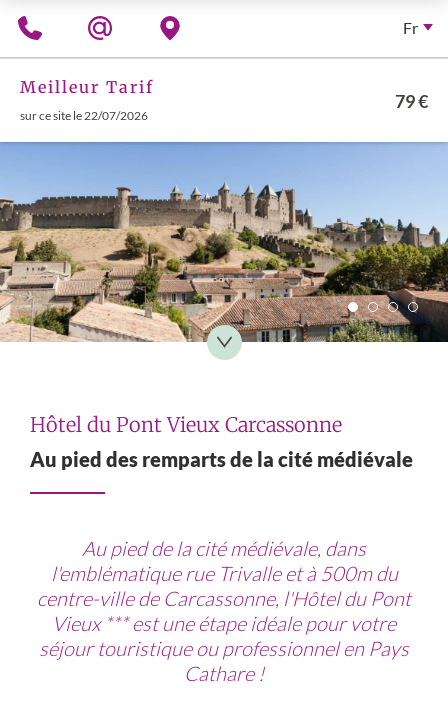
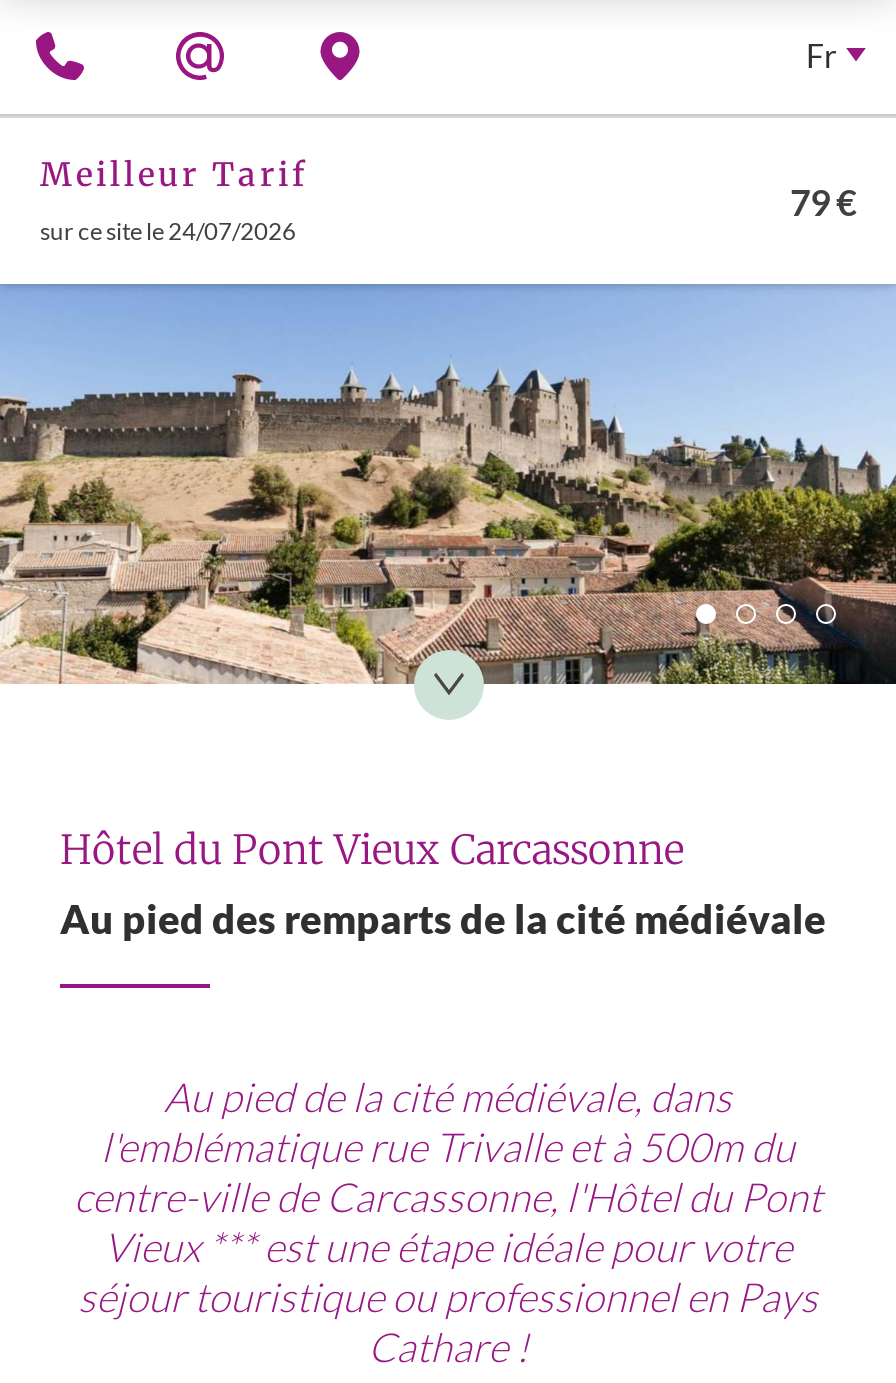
- sur ce site le 22/07/2026
+ sur ce site le 24/07/2026
